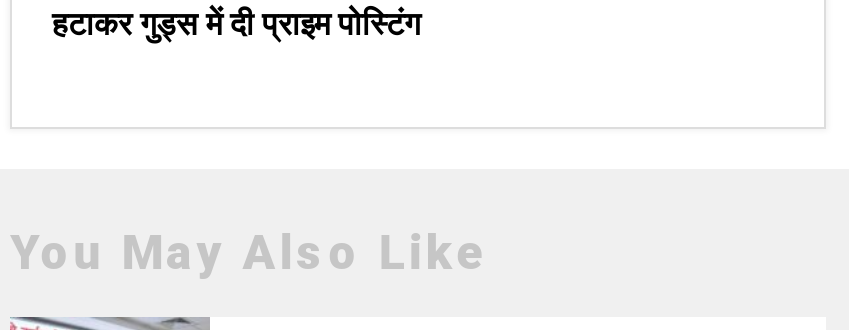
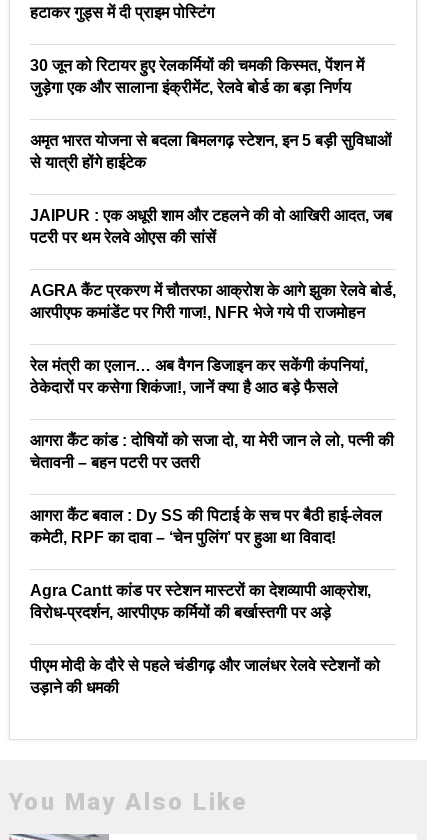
+ 30 जून को रिटायर हुए रेलकर्मियों की चमकी किस्मत, पेंशन में
+ जुड़ेगा एक और सालाना इंक्रीमेंट, रेलवे बोर्ड का बड़ा निर्णय
+ अमृत भारत योजना से बदला बिमलगढ़ स्टेशन, इन 5 बड़ी सुविधाओं
+ से यात्री होंगे हाईटेक
+ JAIPUR : एक अधूरी शाम और टहलने की वो आखिरी आदत, जब
+ पटरी पर थम रेलवे ओएस की सांसें
+ AGRA कैंट प्रकरण में चौतरफा आक्रोश के आगे झुका रेलवे बोर्ड,
+ आरपीएफ कमांडेंट पर गिरी गाज!, NFR भेजे गये पी राजमोहन
+ रेल मंत्री का एलान… अब वैगन डिजाइन कर सकेंगी कंपनियां,
+ ठेकेदारों पर कसेगा शिकंजा!, जानें क्या है आठ बड़े फैसले
+ आगरा कैंट कांड : दोषियों को सजा दो, या मेरी जान ले लो, पत्नी की
+ चेतावनी – बहन पटरी पर उतरी
+ आगरा कैंट बवाल : Dy SS की पिटाई के सच पर बैठी हाई-लेवल
+ कमेटी, RPF का दावा – ‘चेन पुलिंग’ पर हुआ था विवाद!
+ Agra Cantt कांड पर स्टेशन मास्टरों का देशव्यापी आक्रोश,
+ विरोध-प्रदर्शन, आरपीएफ कर्मियों की बर्खास्तगी पर अड़े
+ पीएम मोदी के दौरे से पहले चंडीगढ़ और जालंधर रेलवे स्टेशनों को
+ उड़ाने की धमकी
